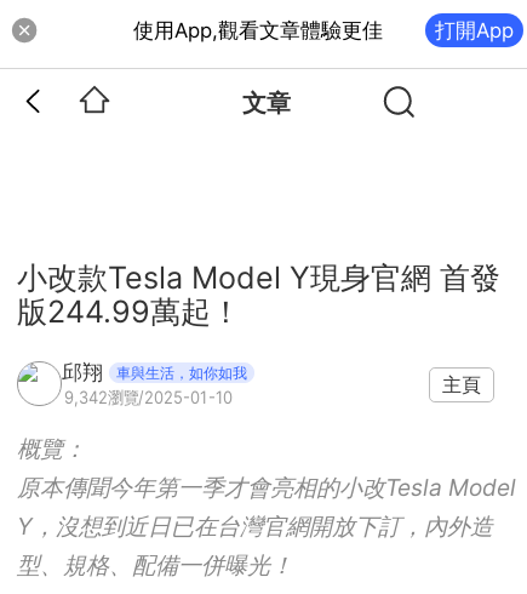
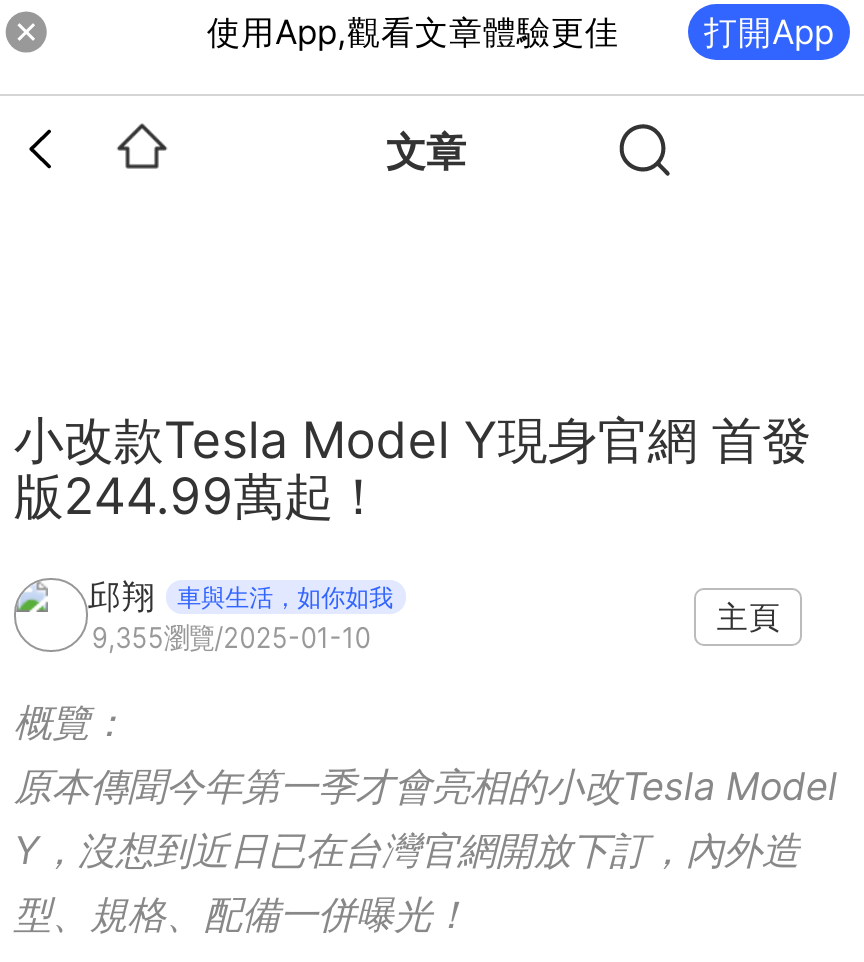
- 9,342瀏覽/2025-01-10
+ 9,355瀏覽/2025-01-10
